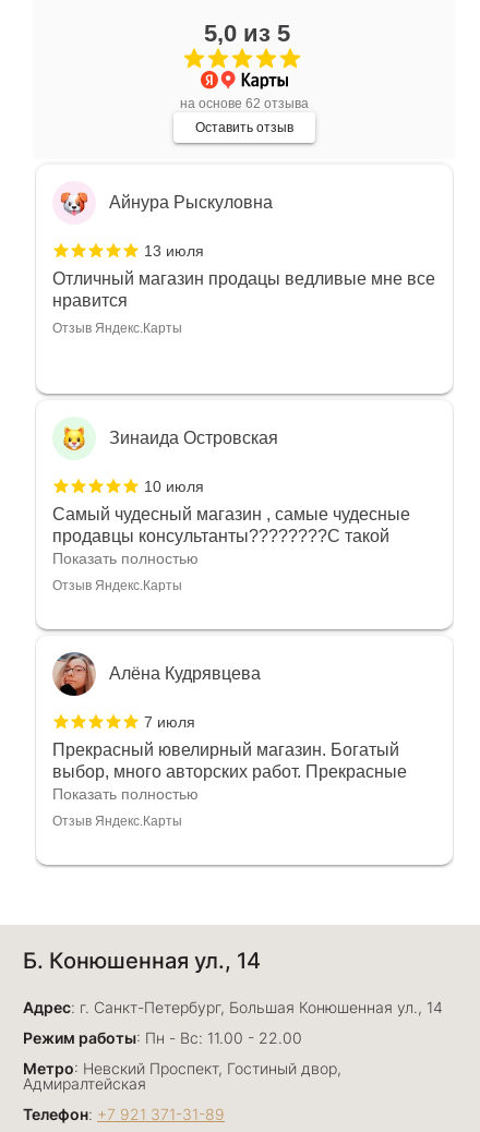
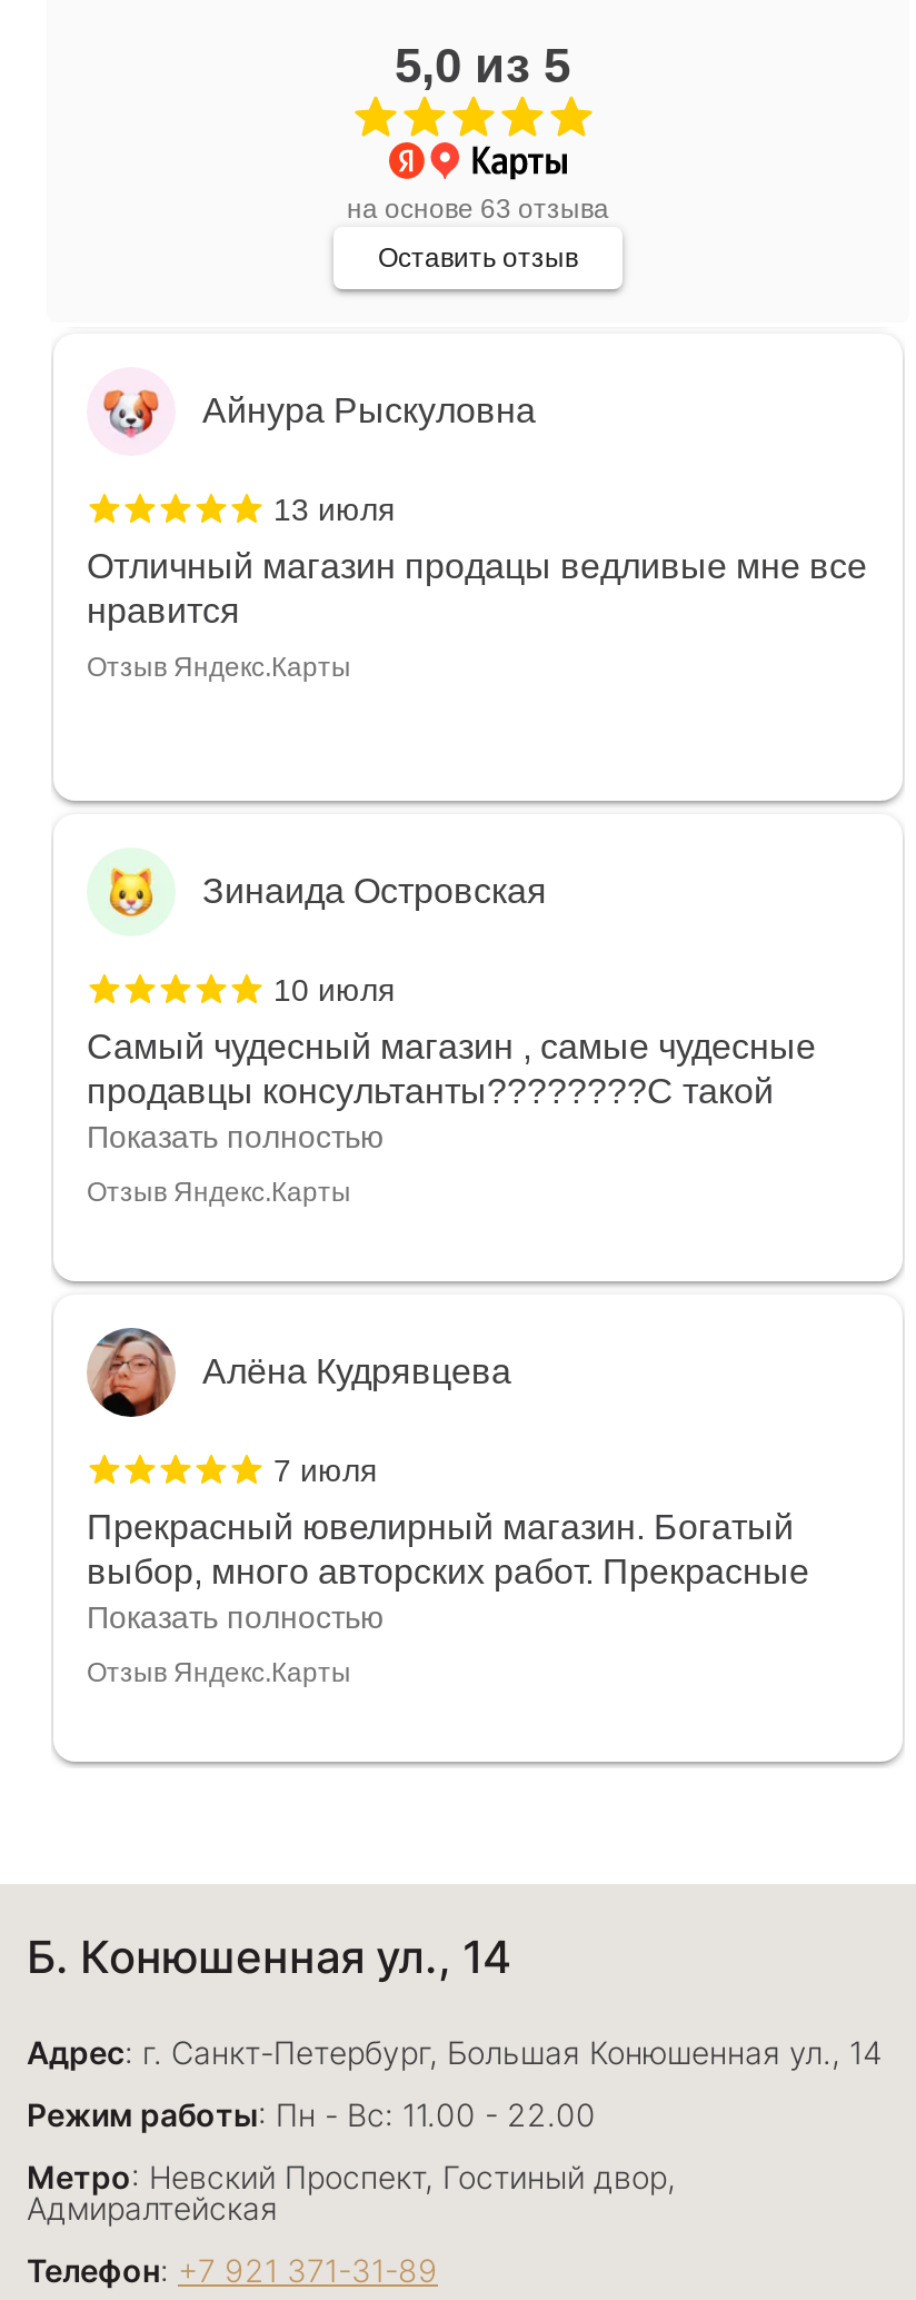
- на основе 62 отзыва
+ на основе 63 отзыва
